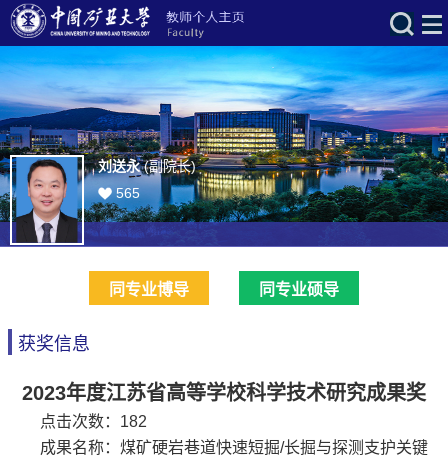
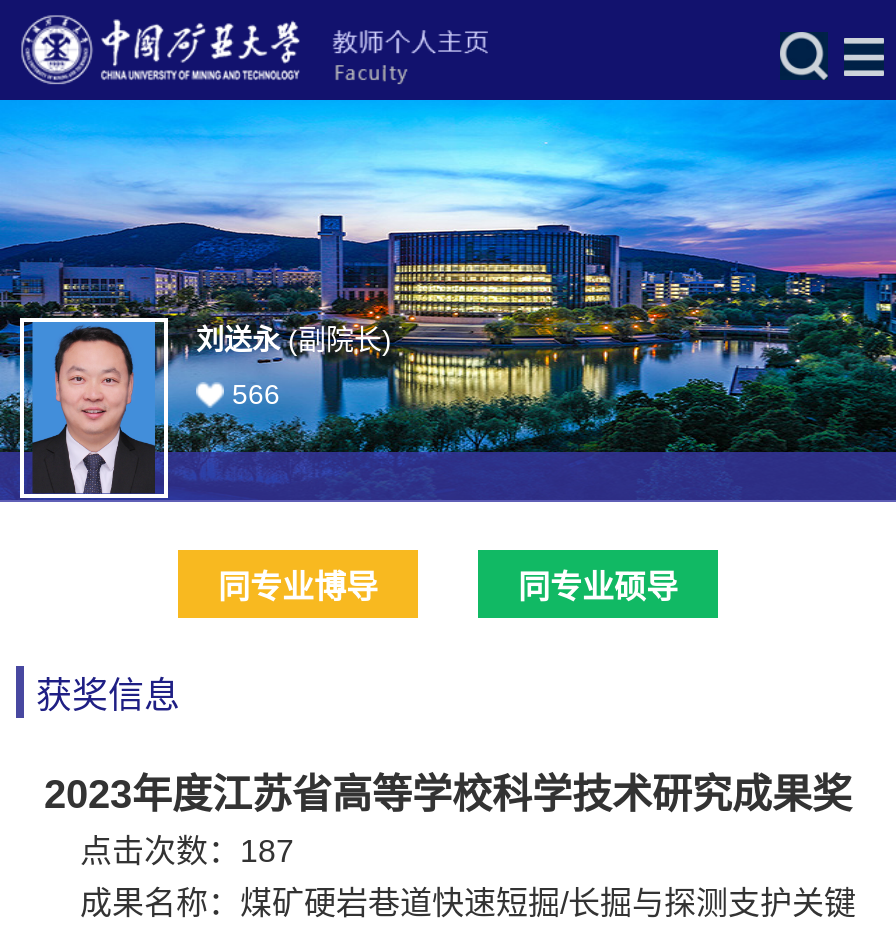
- 565
+ 566

- 点击次数：182
+ 点击次数：187
